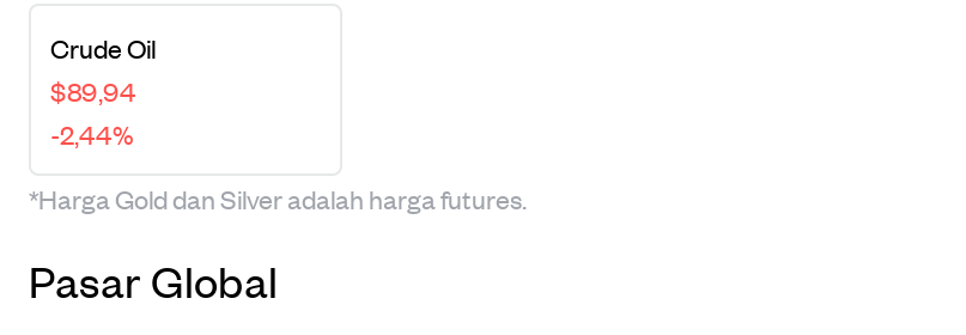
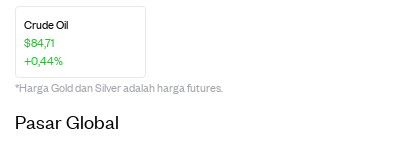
- $89,94
+ $84,71

- -2,44%
+ +0,44%
